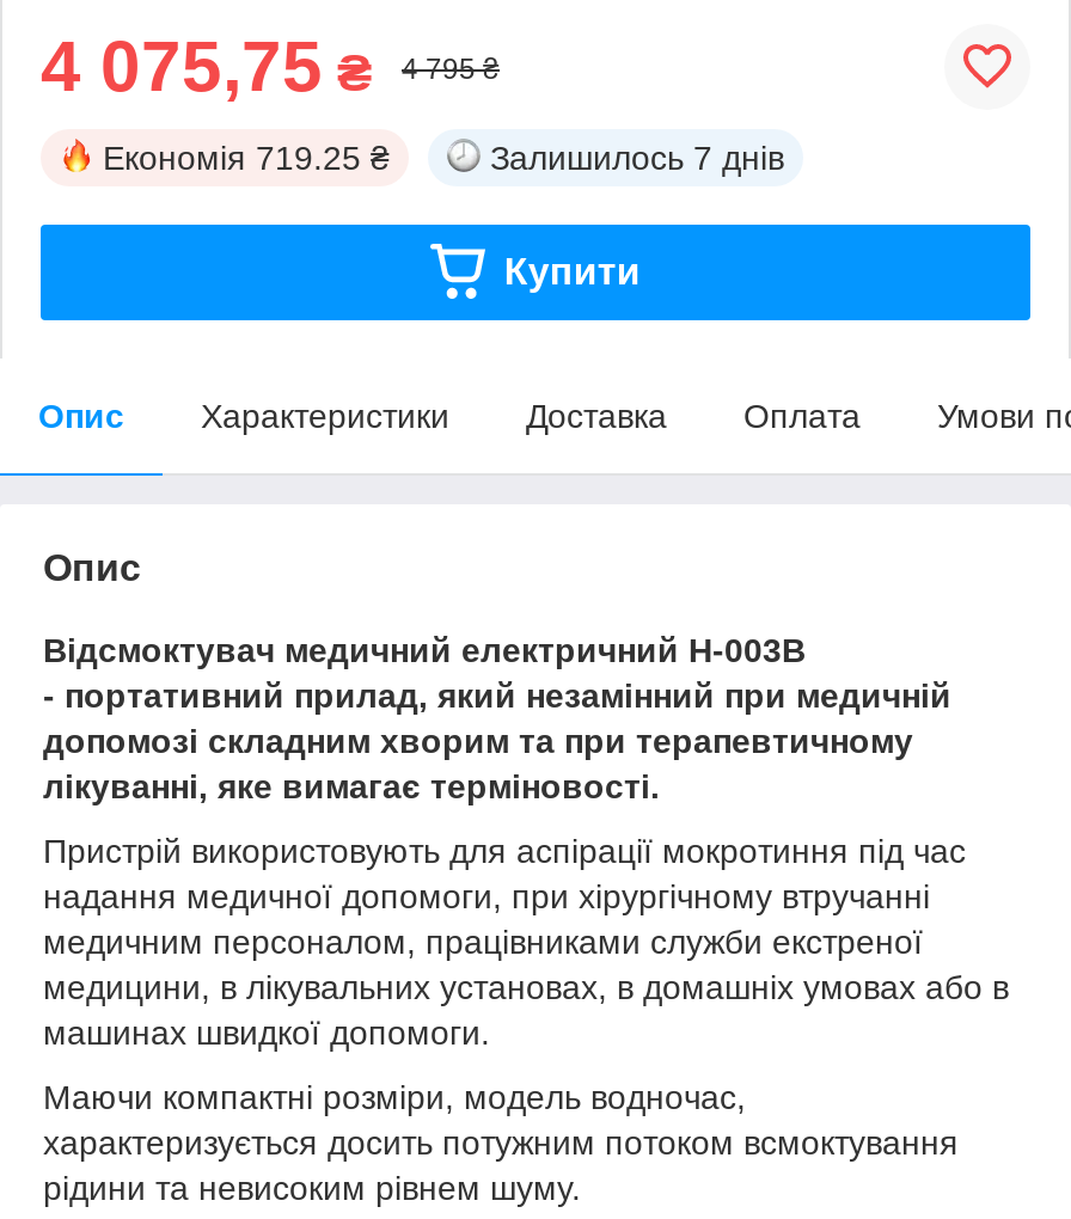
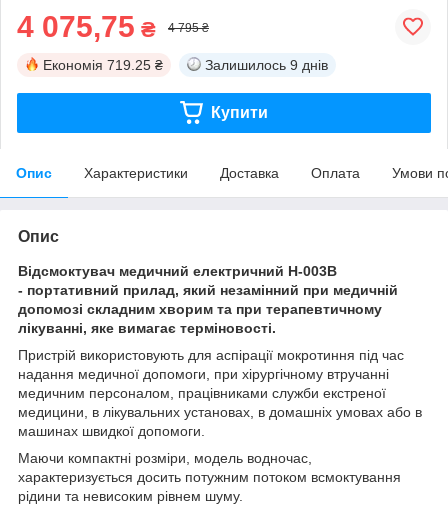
- Залишилось 7 днів
+ Залишилось 9 днів
